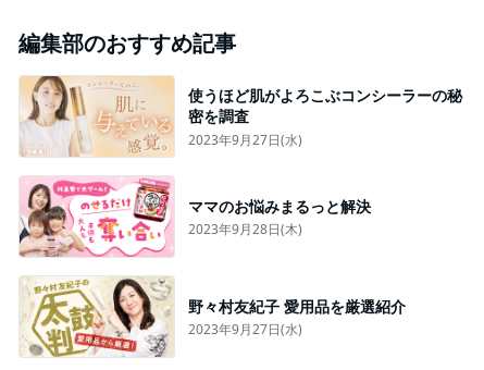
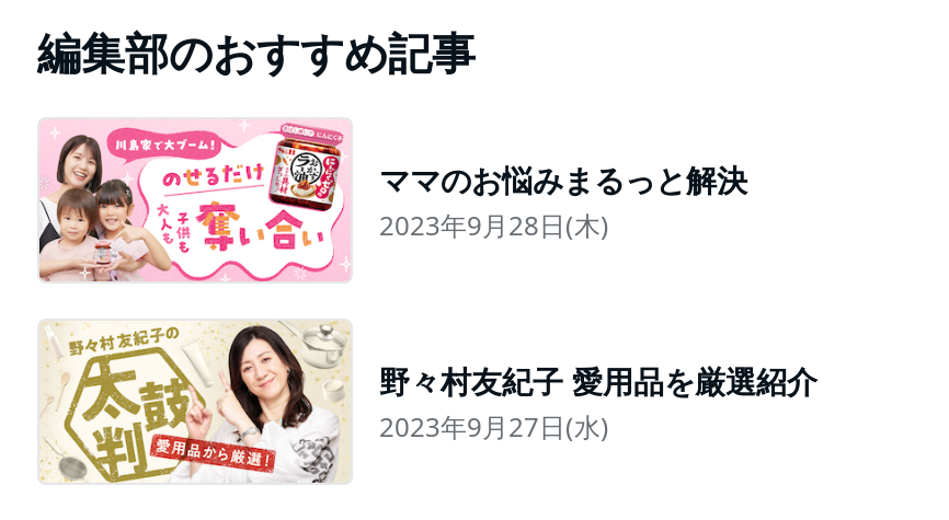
- [image]
- 使うほど肌がよろこぶコンシーラーの秘
- 密を調査
- 2023年9月27日(水)
